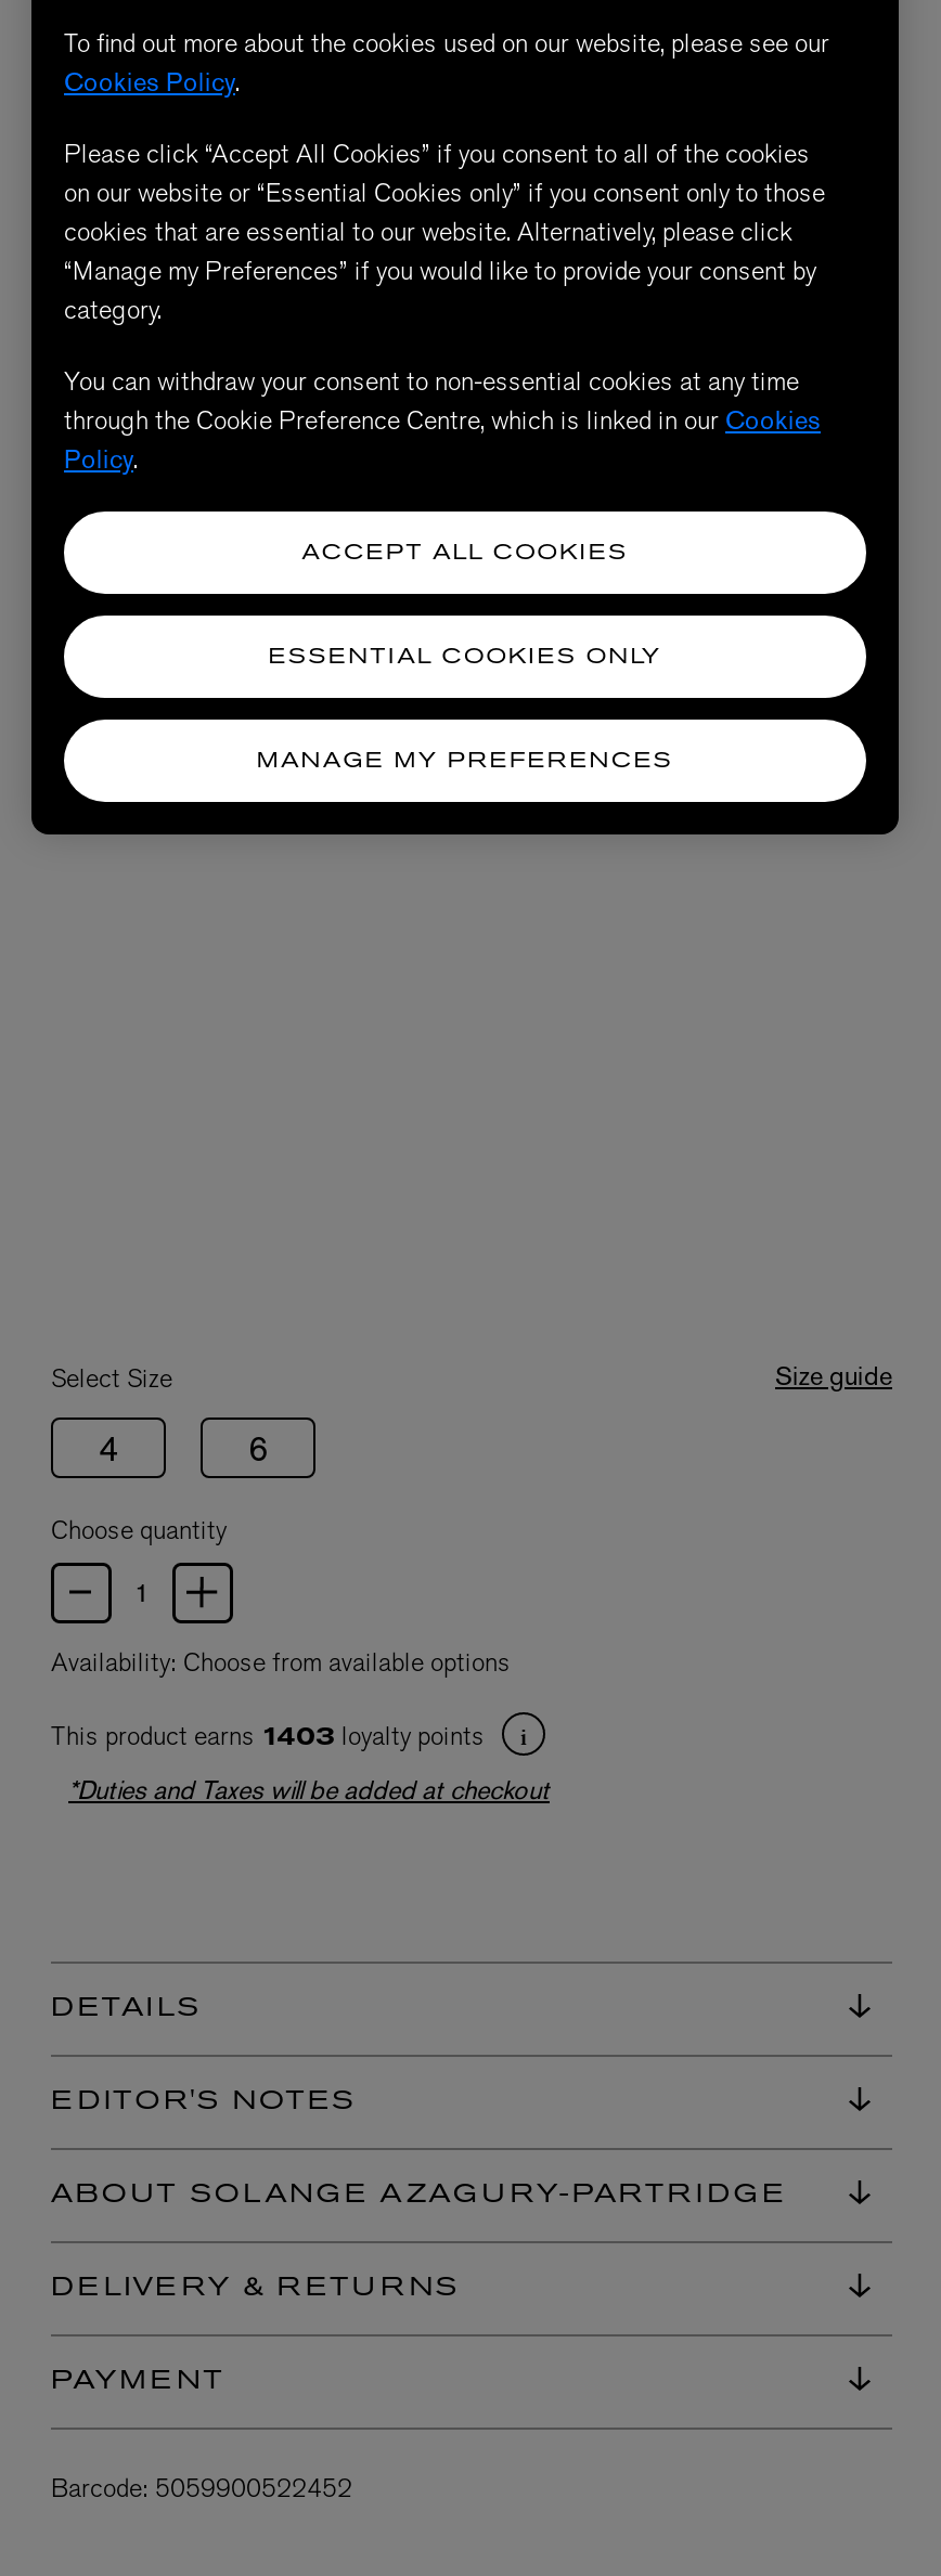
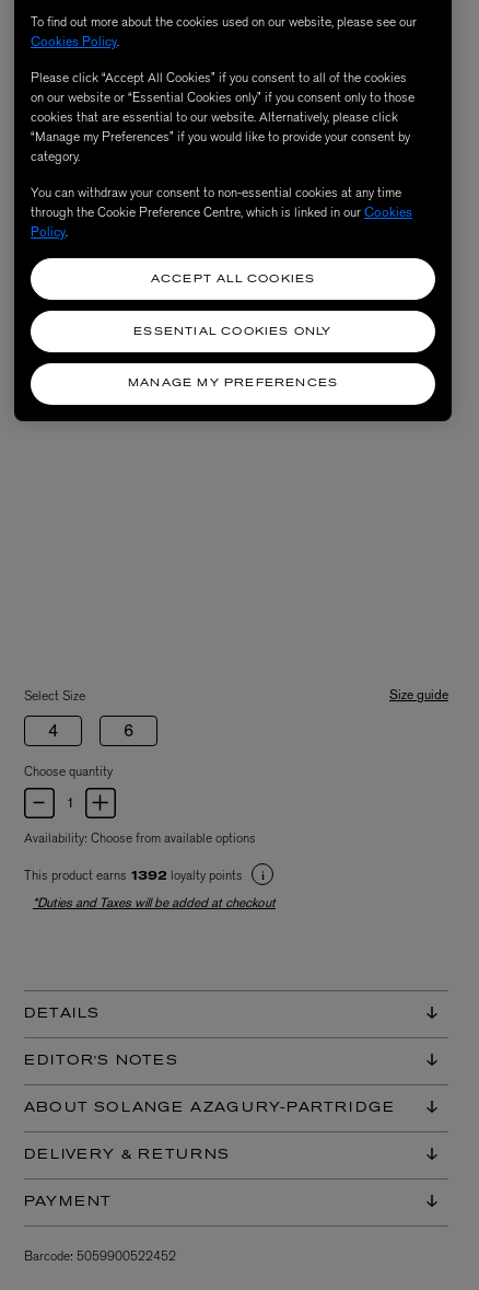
- This product earns 1403 loyalty points
+ This product earns 1392 loyalty points
